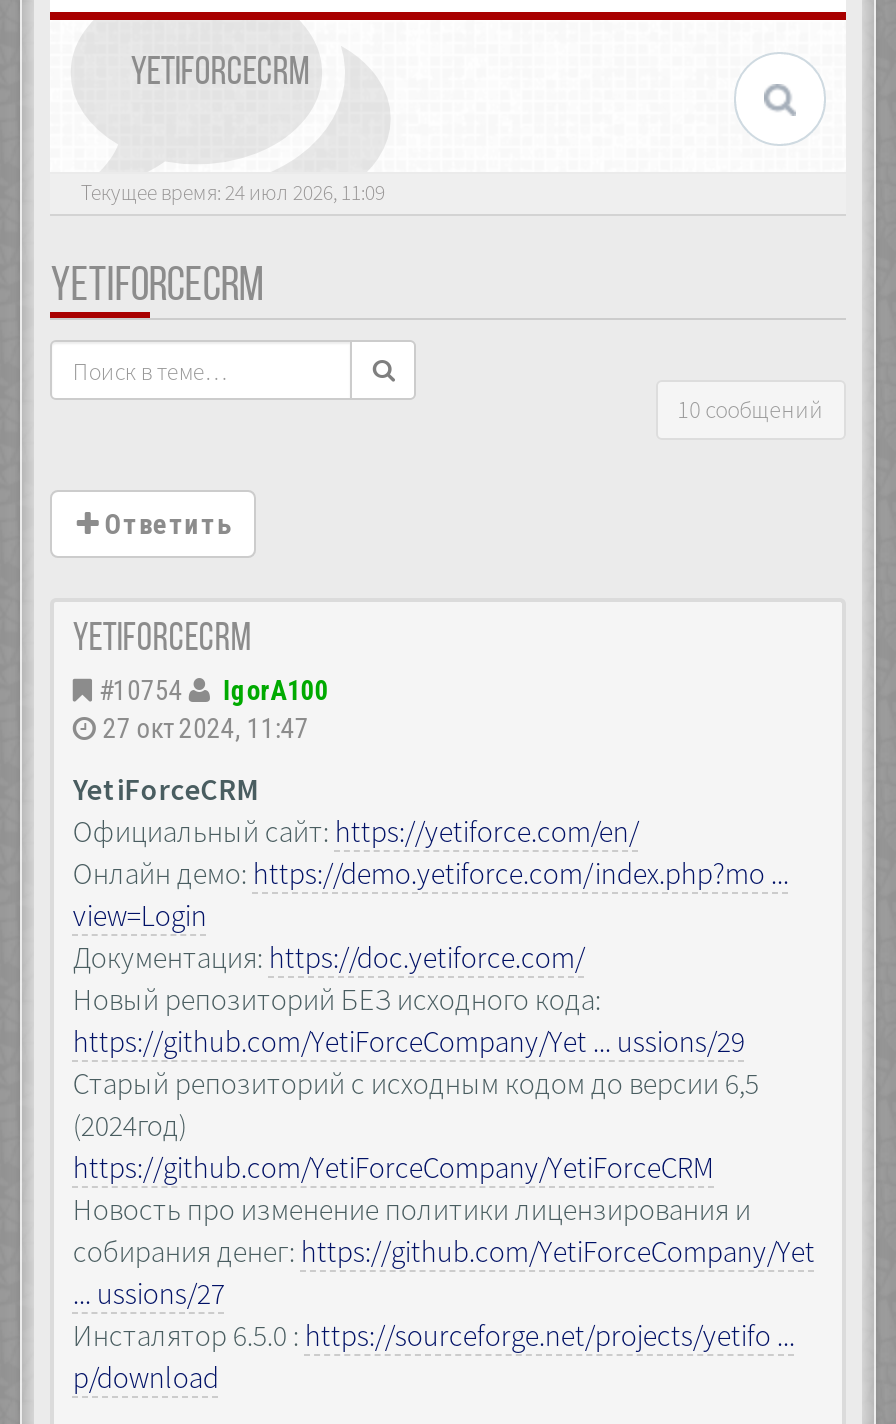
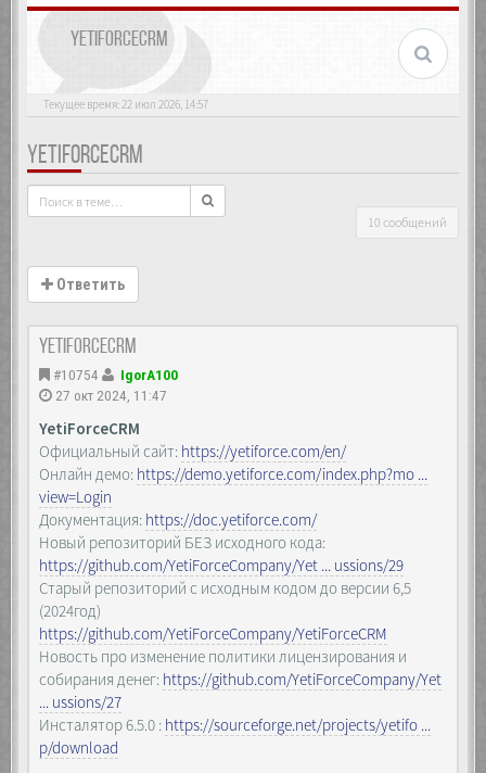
- Текущее время: 24 июл 2026, 11:09
+ Текущее время: 22 июл 2026, 14:57
